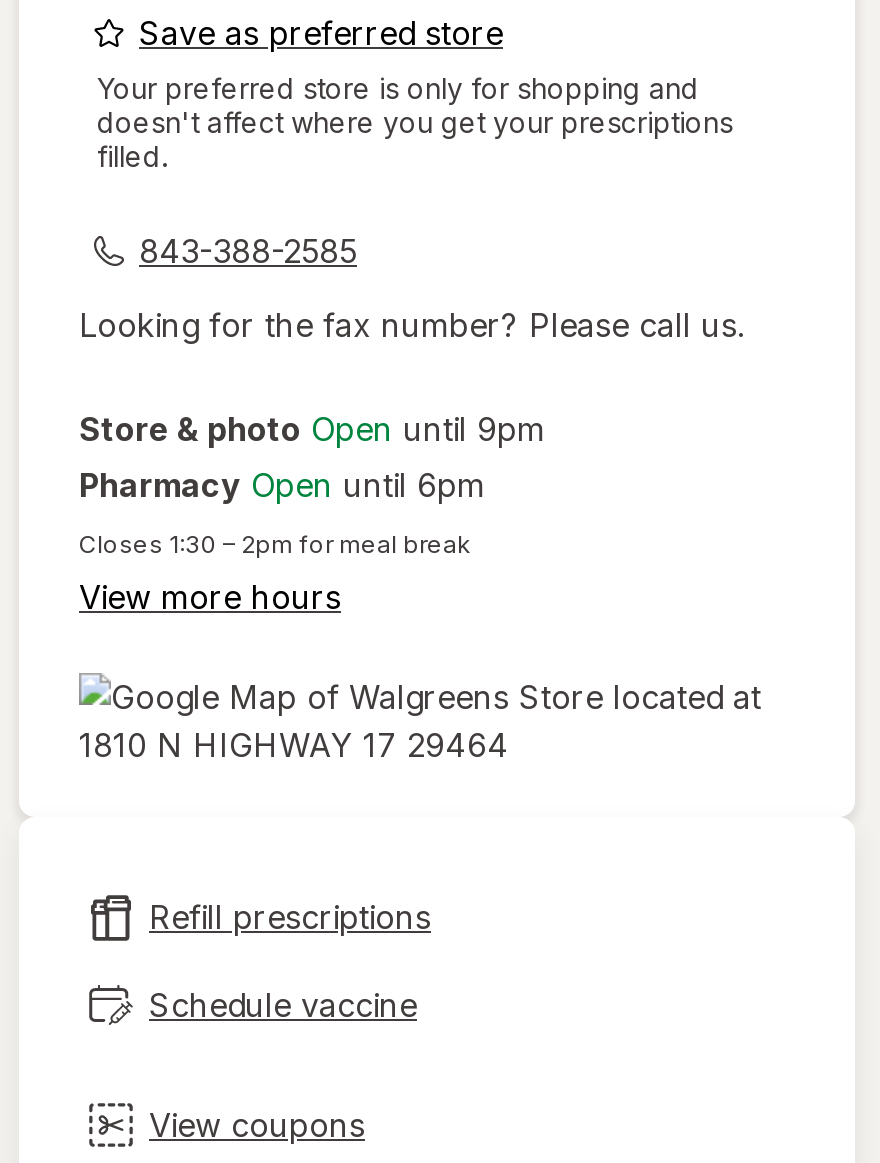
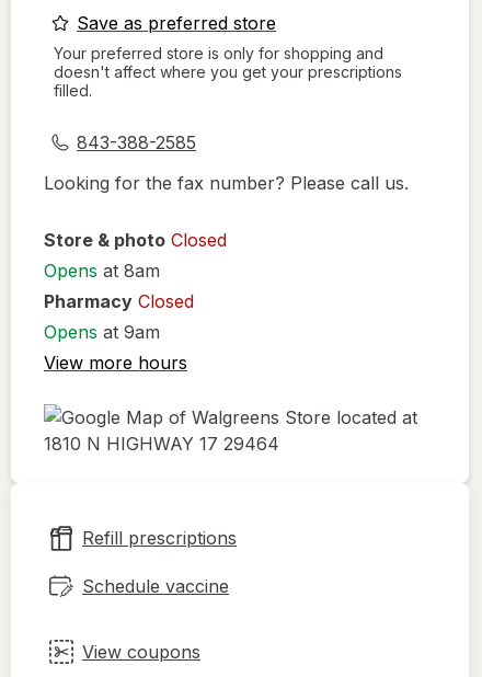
- Store & photo Open until 9pm
- Pharmacy Open until 6pm
- Closes 1:30 – 2pm for meal break
+ Store & photo Closed
+ Opens at 8am
+ Pharmacy Closed
+ Opens at 9am
